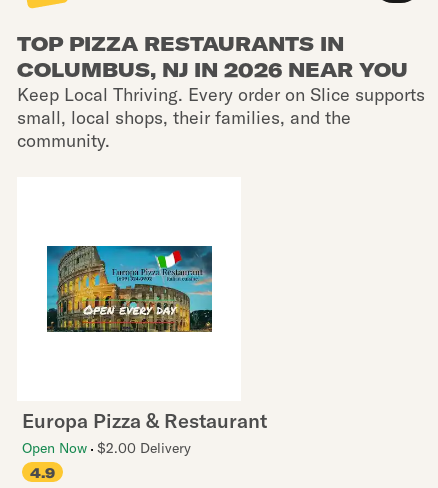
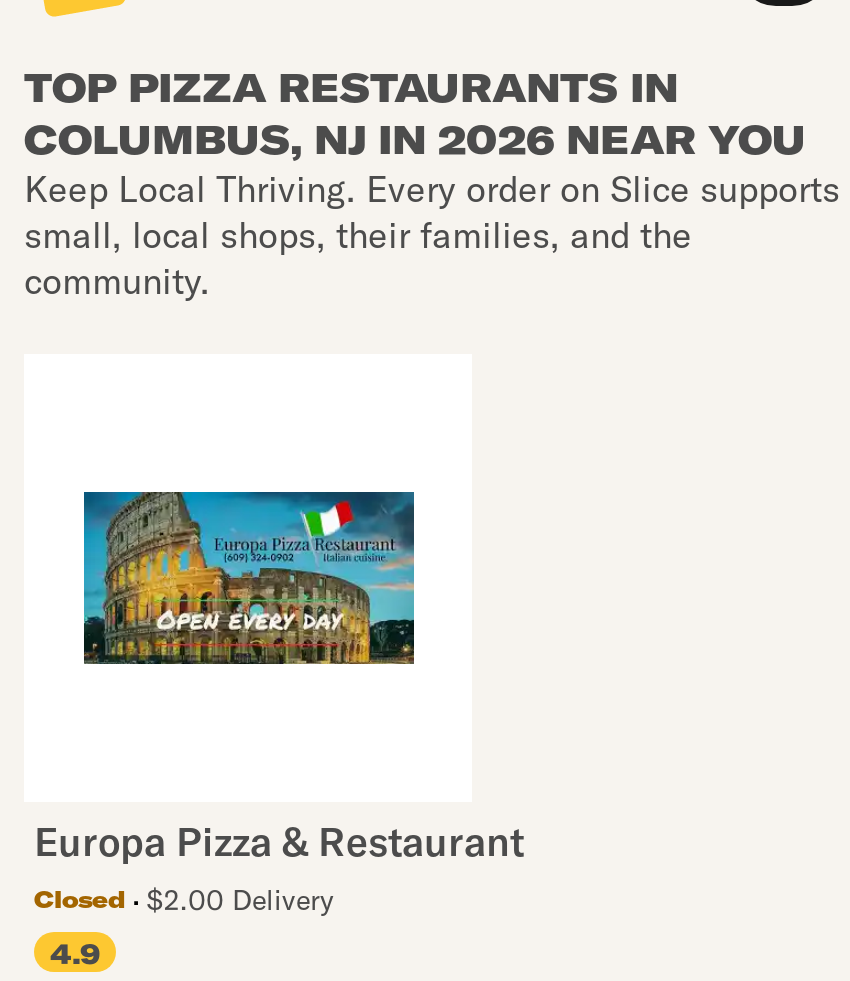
- Open Now $2.00 Delivery
+ Closed
+ $2.00 Delivery
